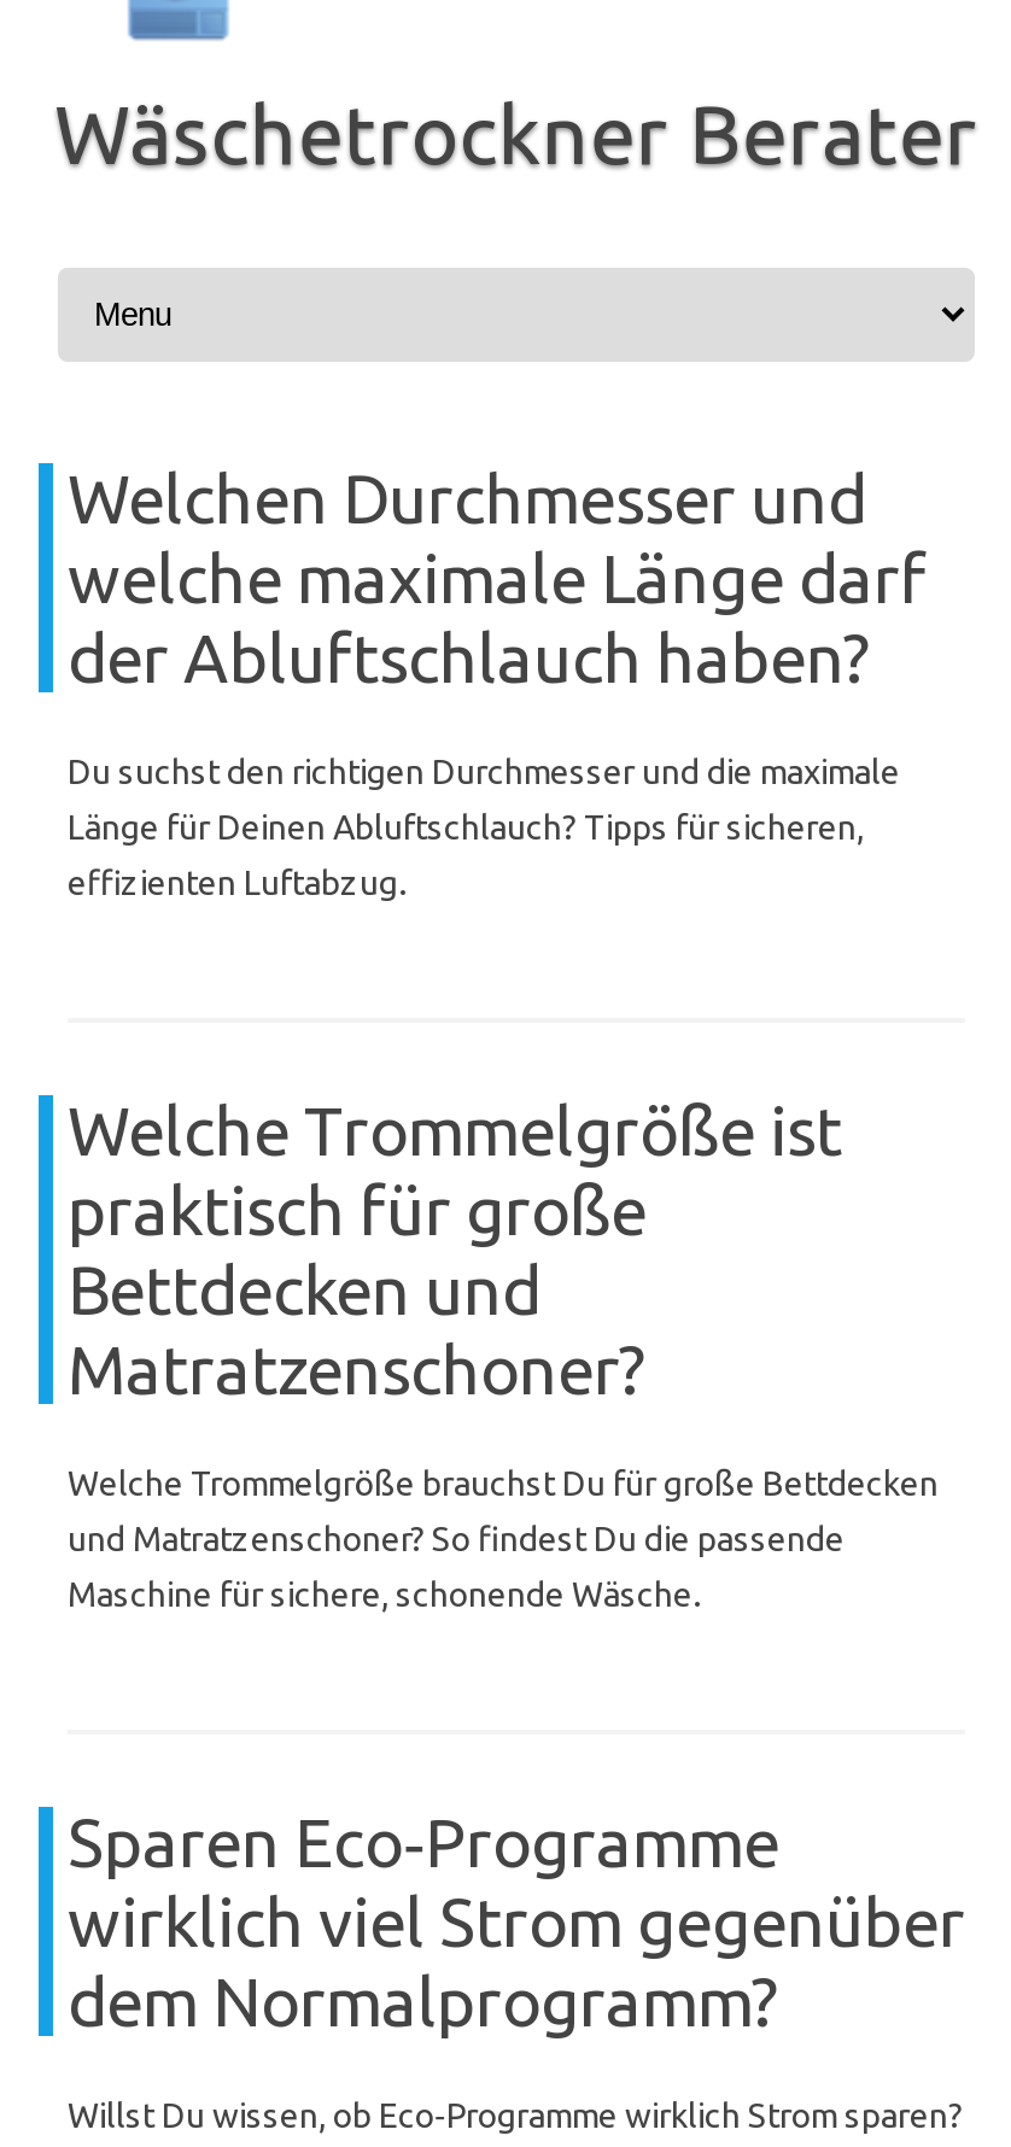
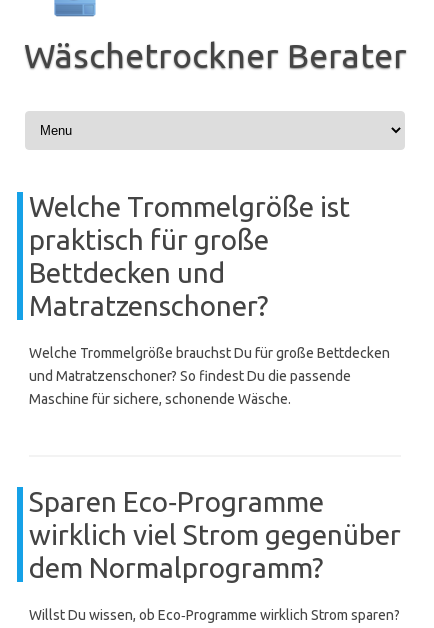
- Welchen Durchmesser und
- welche maximale Länge darf
- der Abluftschlauch haben?
- Du suchst den richtigen Durchmesser und die maximale
- Länge für Deinen Abluftschlauch? Tipps für sicheren,
- effizienten Luftabzug.
